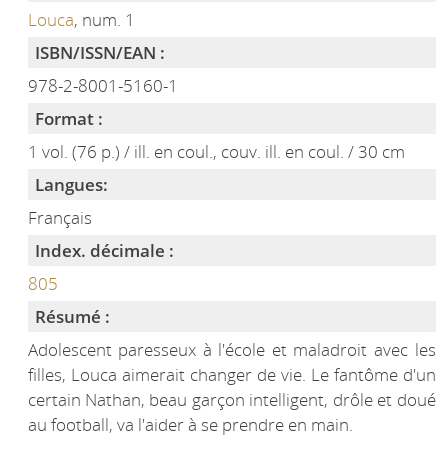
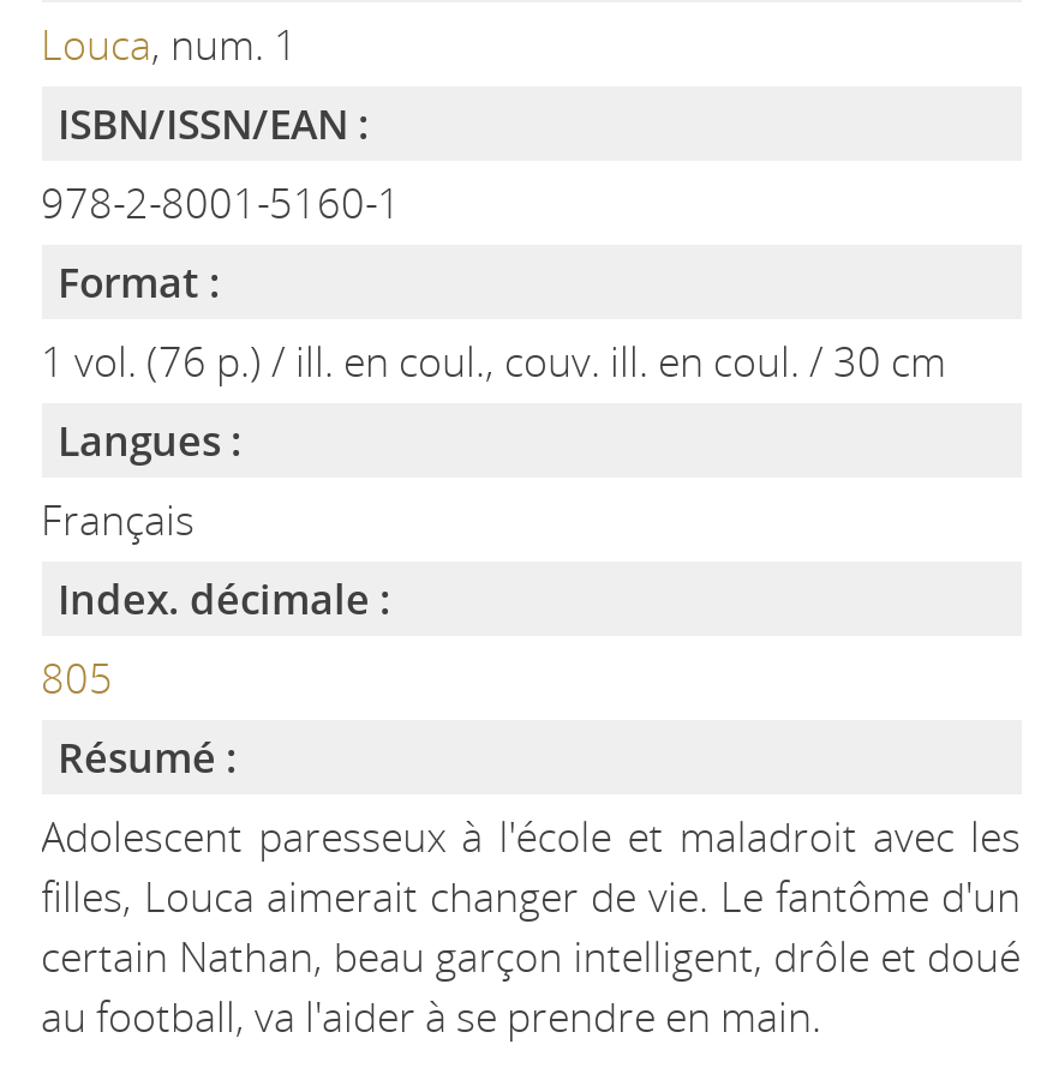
- Langues:
+ Langues :
